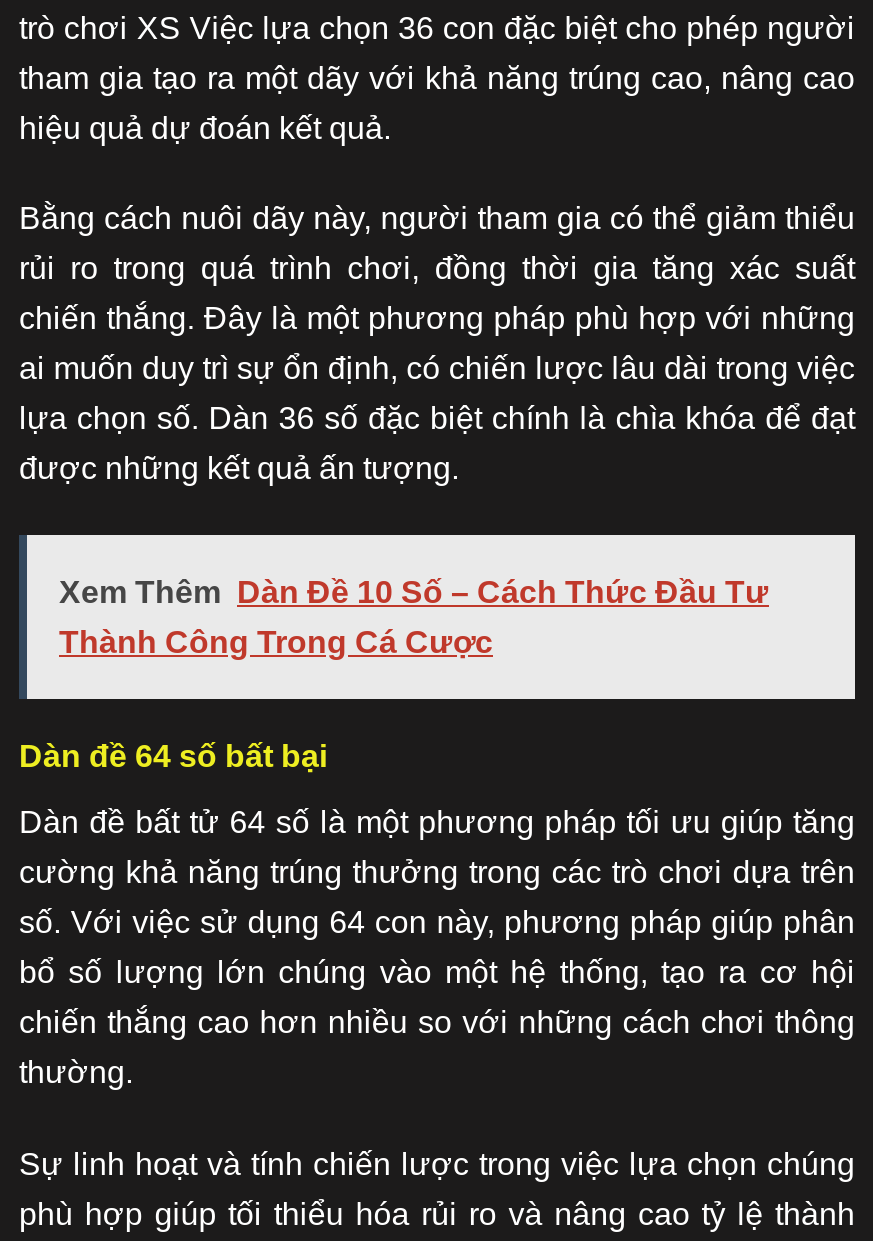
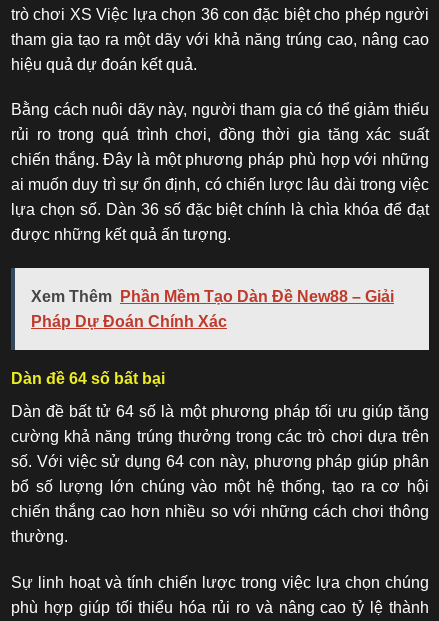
- Xem Thêm Dàn Đề 10 Số – Cách Thức Đầu Tư
+ Xem Thêm Phần Mềm Tạo Dàn Đề New88 – Giải

- Thành Công Trong Cá Cược
+ Pháp Dự Đoán Chính Xác
